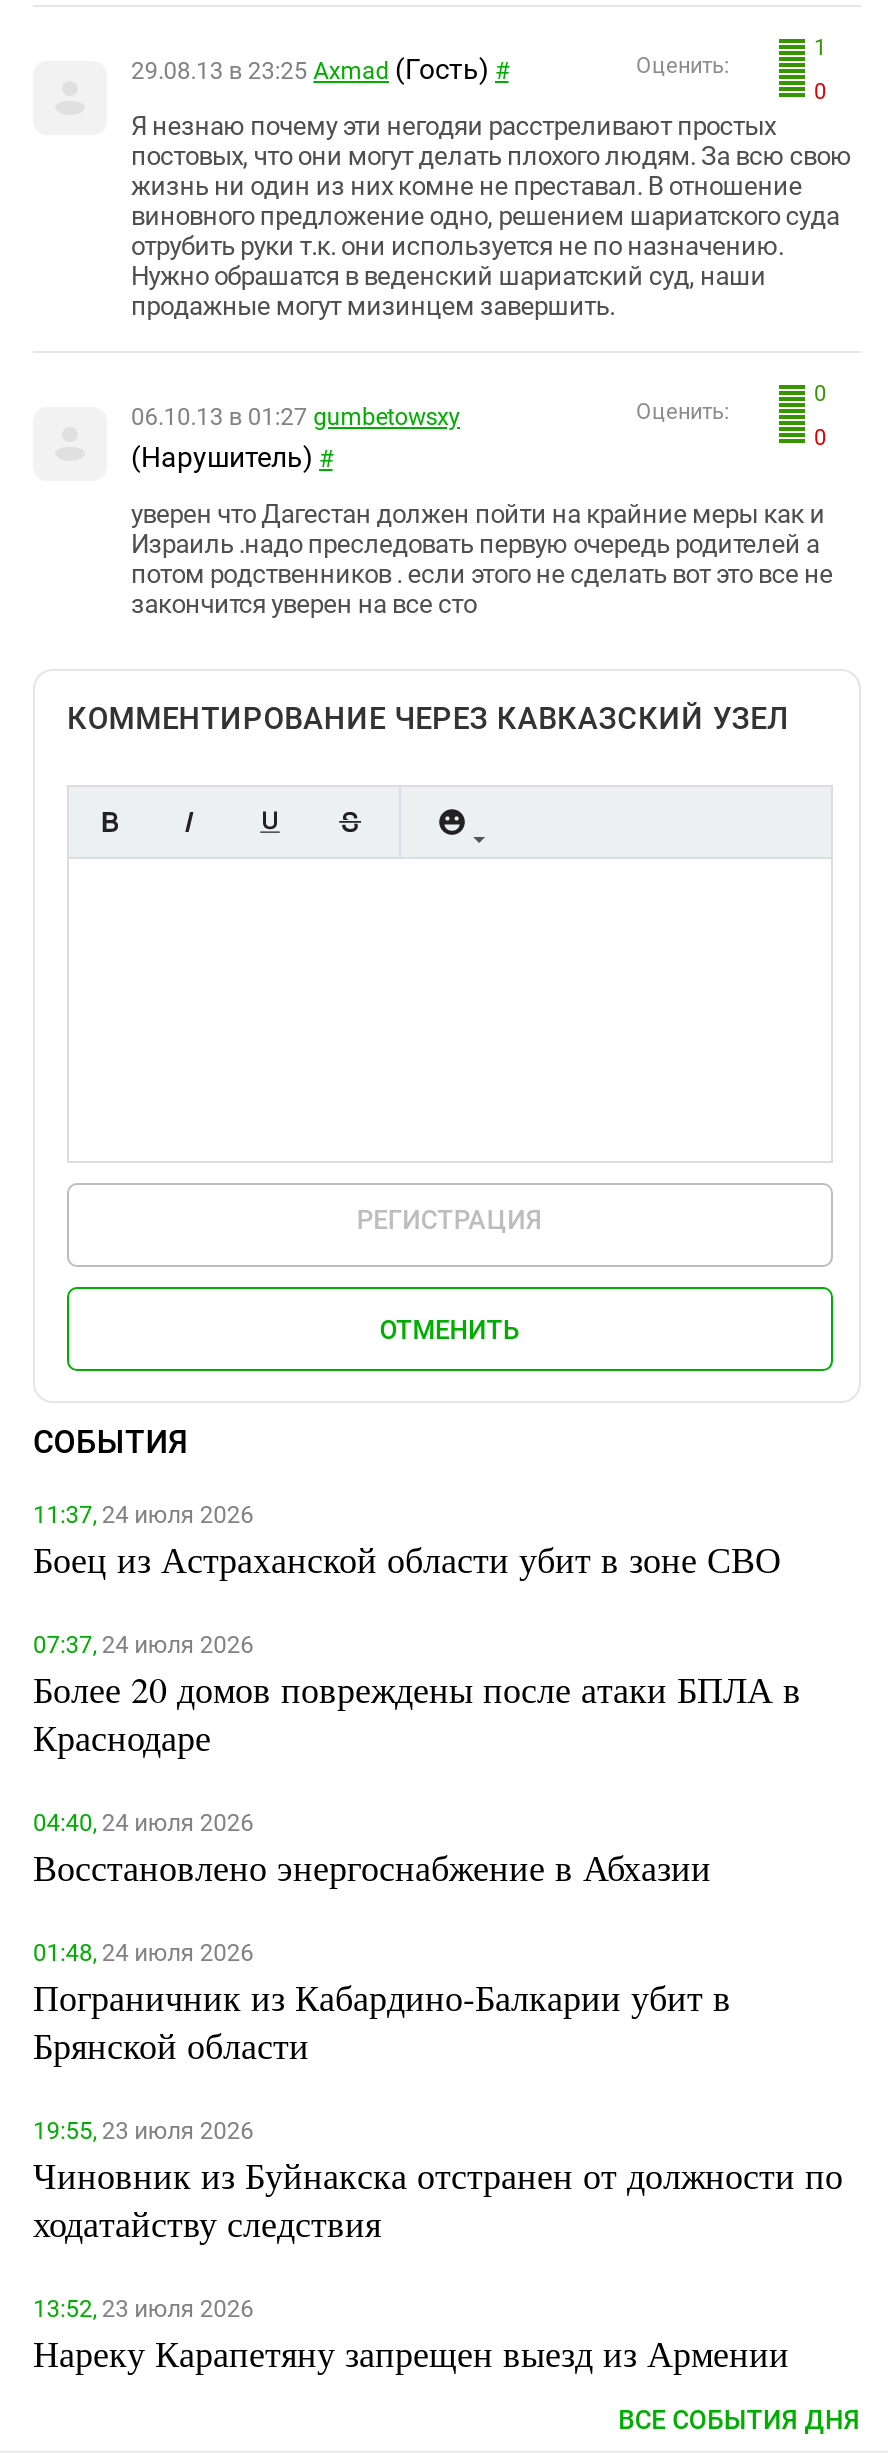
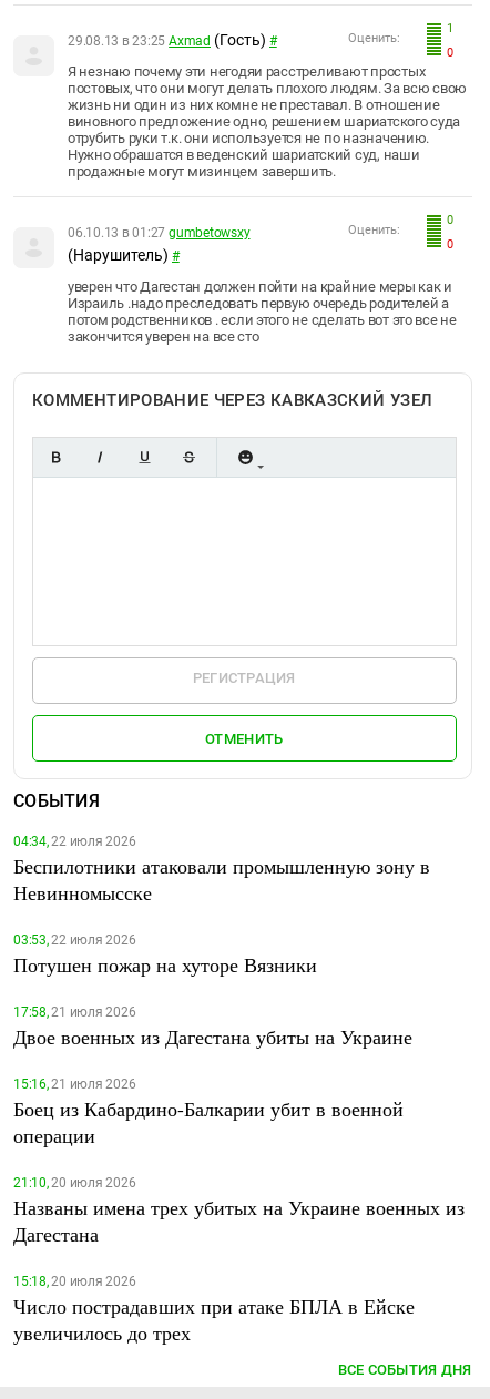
- 11:37, 24 июля 2026
- Боец из Астраханской области убит в зоне СВО
+ 04:34, 22 июля 2026
+ Беспилотники атаковали промышленную зону в
+ Невинномысске

- 07:37, 24 июля 2026
- Более 20 домов повреждены после атаки БПЛА в
- Краснодаре
+ 03:53, 22 июля 2026
+ Потушен пожар на хуторе Вязники

- 04:40, 24 июля 2026
- Восстановлено энергоснабжение в Абхазии
+ 17:58, 21 июля 2026
+ Двое военных из Дагестана убиты на Украине

- 01:48, 24 июля 2026
- Пограничник из Кабардино-Балкарии убит в
- Брянской области
+ 15:16, 21 июля 2026
+ Боец из Кабардино-Балкарии убит в военной
+ операции

- 19:55, 23 июля 2026
- Чиновник из Буйнакска отстранен от должности по
- ходатайству следствия
+ 21:10, 20 июля 2026
+ Названы имена трех убитых на Украине военных из
+ Дагестана

- 13:52, 23 июля 2026
- Нареку Карапетяну запрещен выезд из Армении
+ 15:18, 20 июля 2026
+ Число пострадавших при атаке БПЛА в Ейске
+ увеличилось до трех
